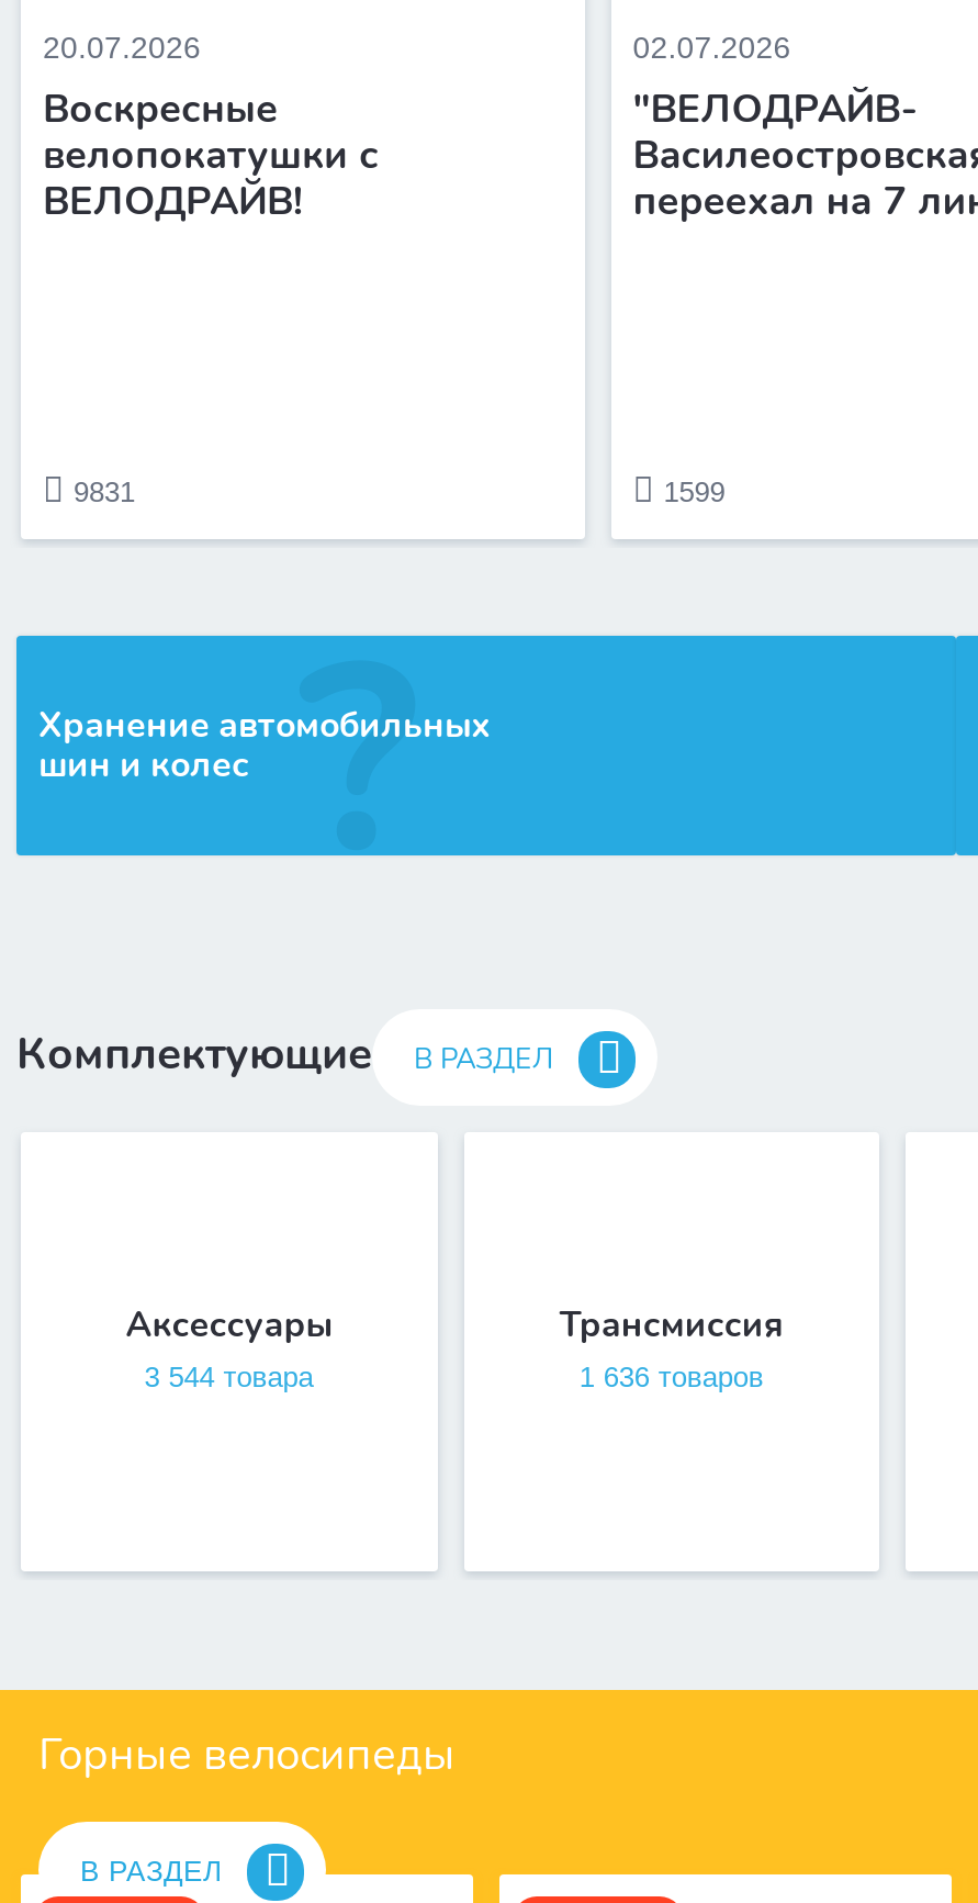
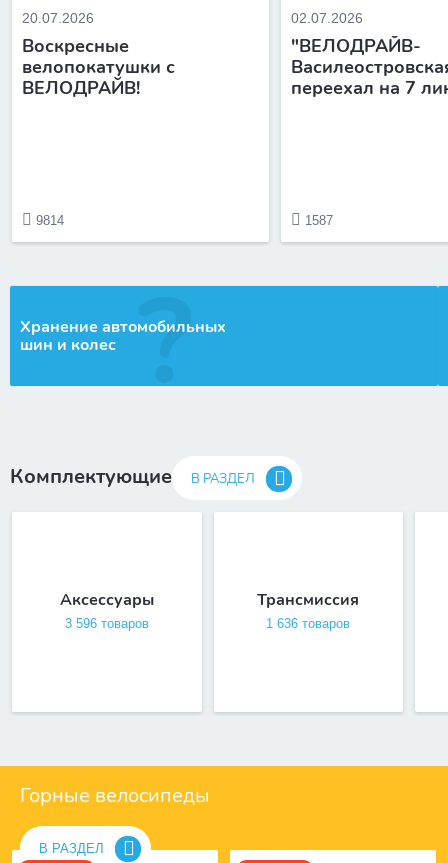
- 9831
+ 9814

- 1599
+ 1587

- 3 544 товара
+ 3 596 товаров
